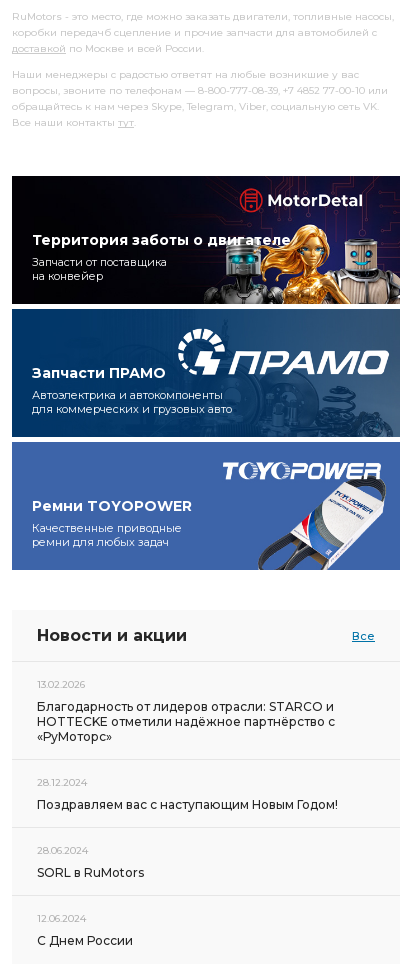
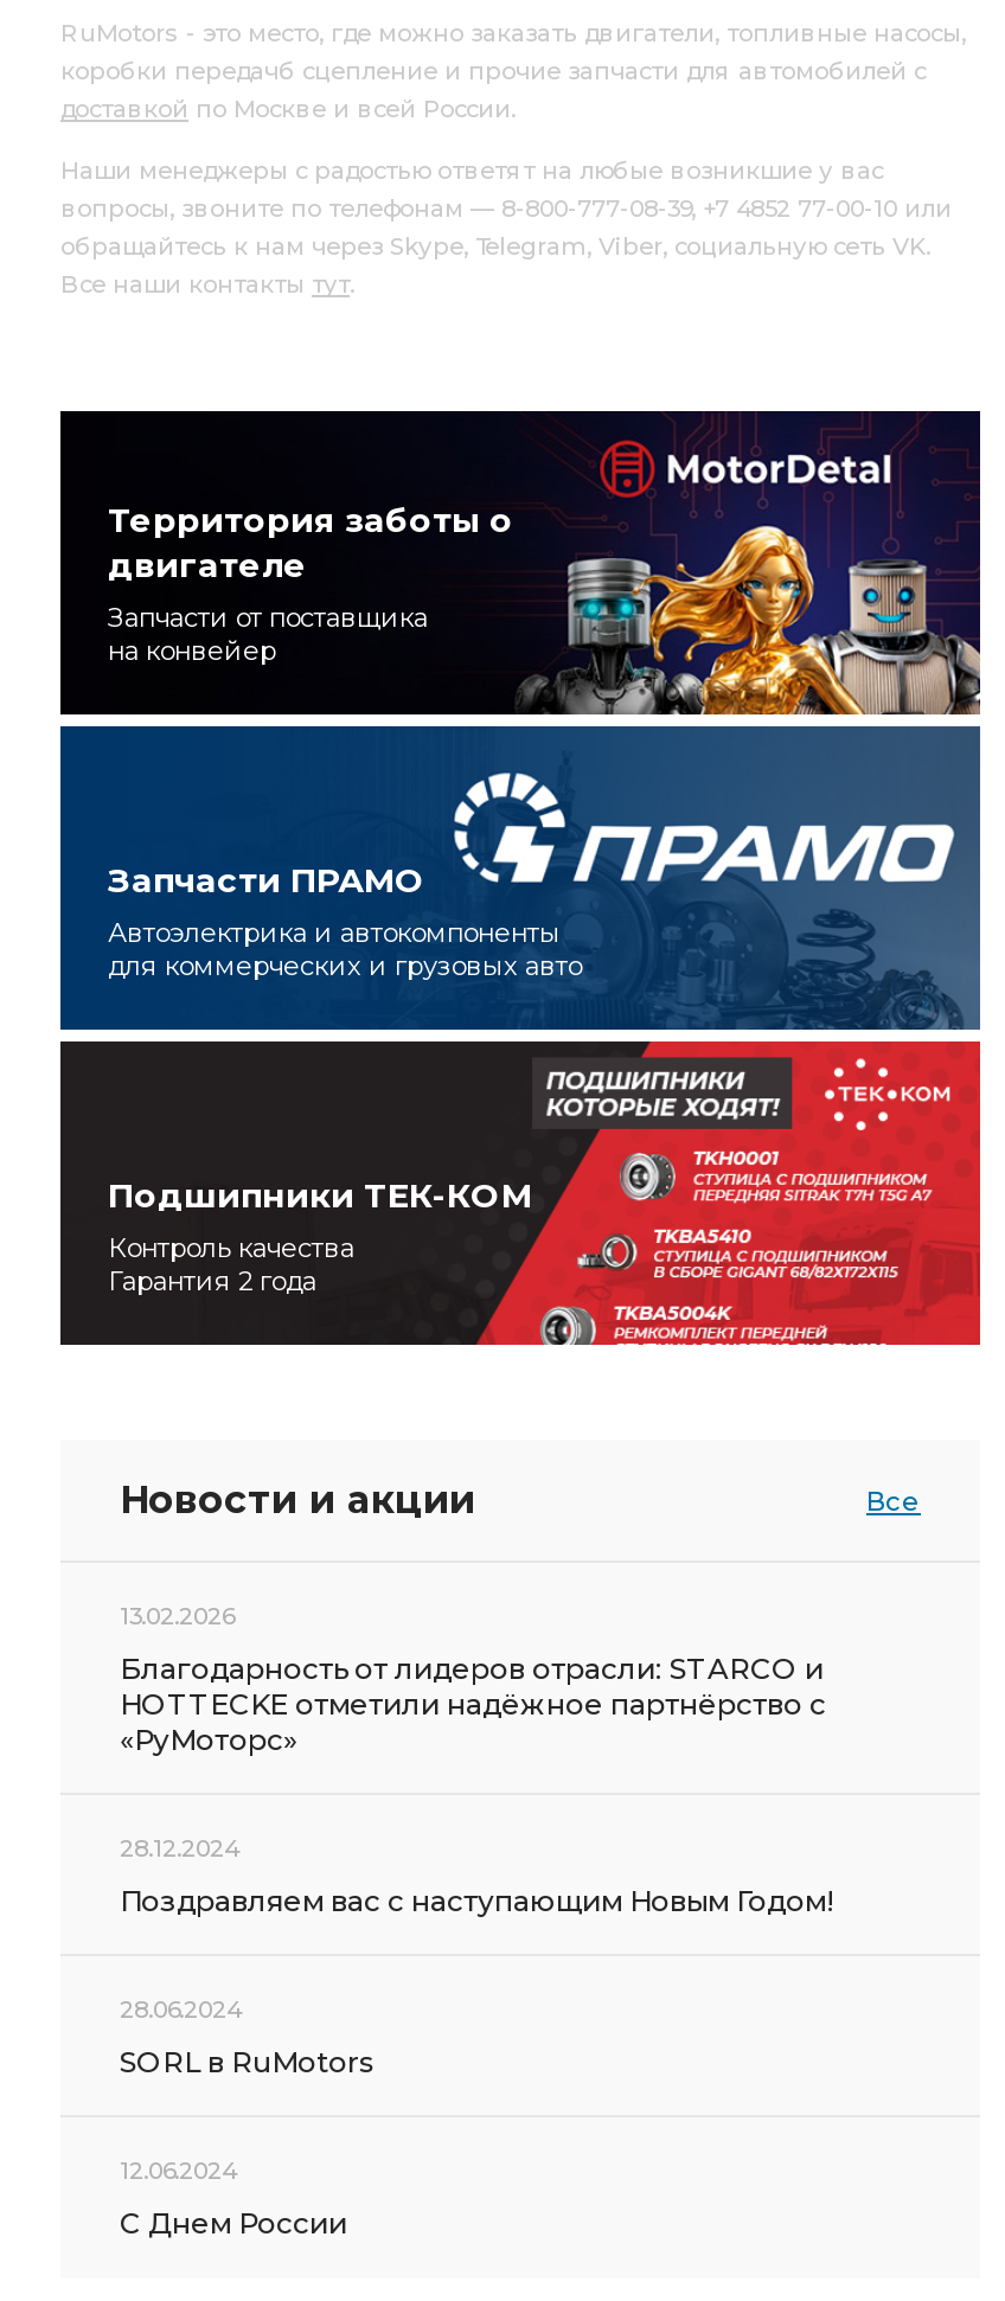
- [image]
- Ремни TOYOPOWER
- Качественные приводные
- ремни для любых задач
+ [image]
+ Подшипники ТЕК-КОМ
+ Контроль качества
+ Гарантия 2 года
